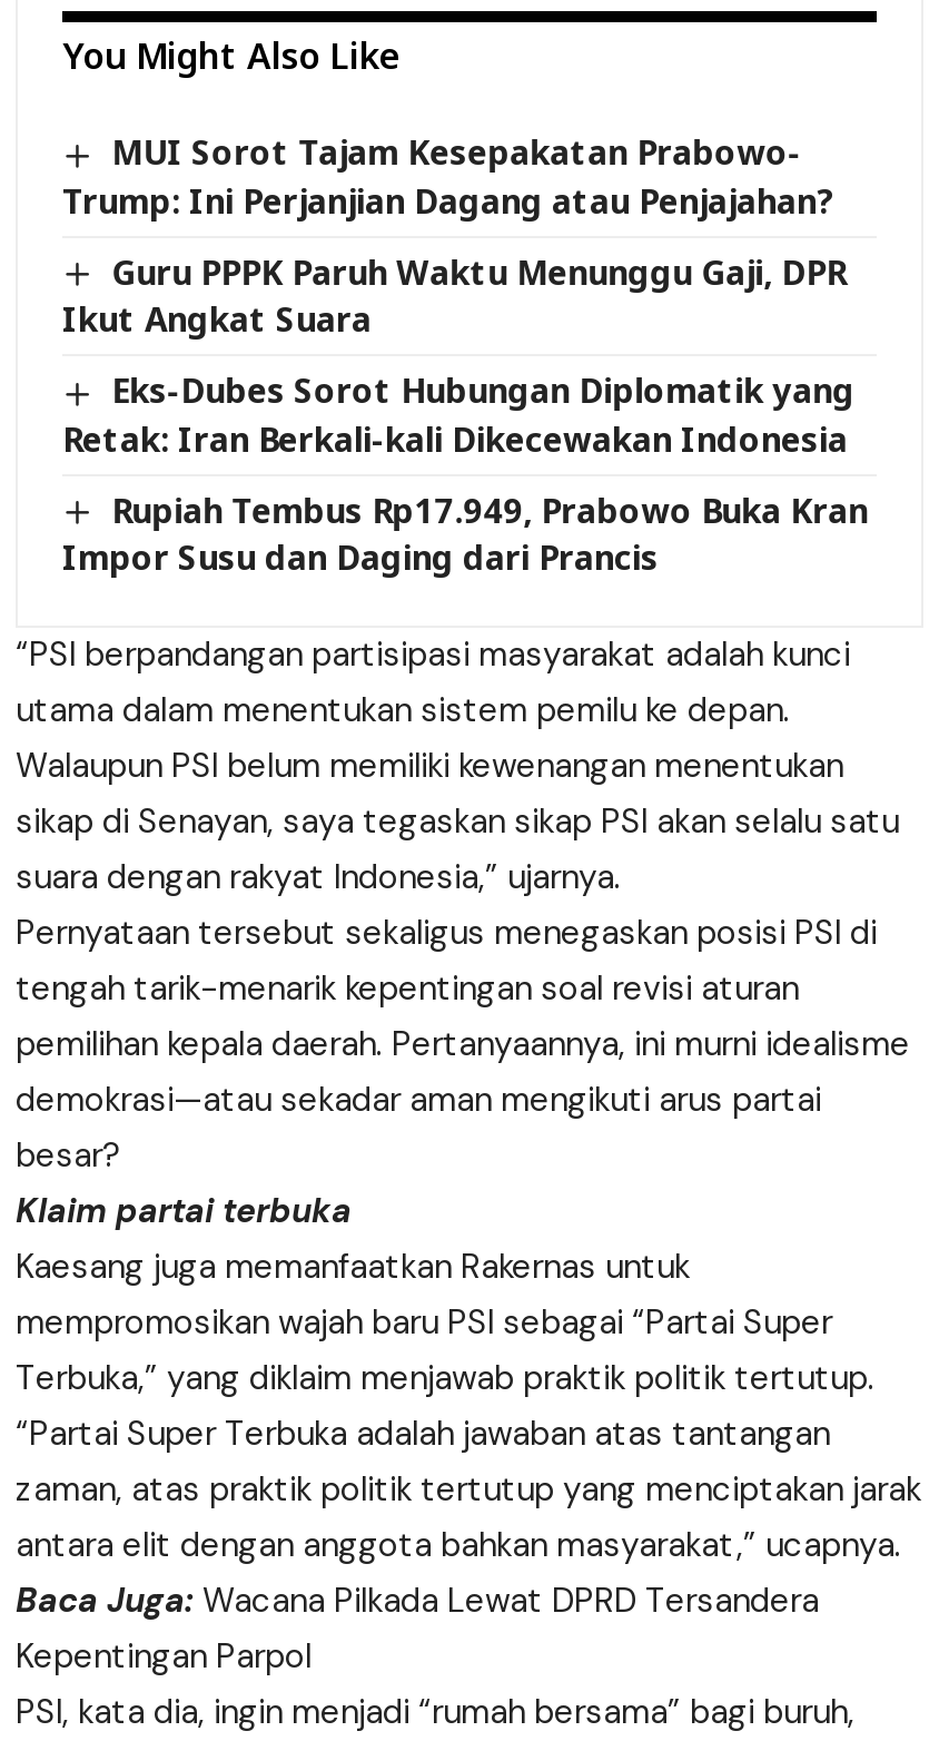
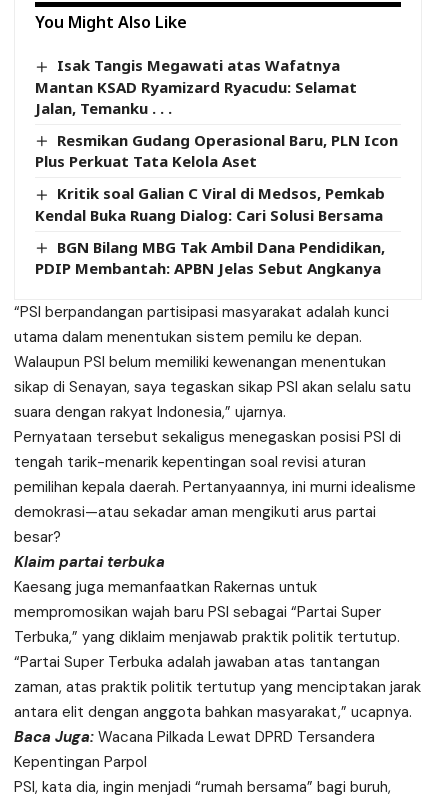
- MUI Sorot Tajam Kesepakatan Prabowo-
- Trump: Ini Perjanjian Dagang atau Penjajahan?
+ Isak Tangis Megawati atas Wafatnya
+ Mantan KSAD Ryamizard Ryacudu: Selamat
+ Jalan, Temanku . . .

- Guru PPPK Paruh Waktu Menunggu Gaji, DPR
- Ikut Angkat Suara
+ Resmikan Gudang Operasional Baru, PLN Icon
+ Plus Perkuat Tata Kelola Aset

- Eks-Dubes Sorot Hubungan Diplomatik yang
- Retak: Iran Berkali-kali Dikecewakan Indonesia
+ Kritik soal Galian C Viral di Medsos, Pemkab
+ Kendal Buka Ruang Dialog: Cari Solusi Bersama

- Rupiah Tembus Rp17.949, Prabowo Buka Kran
- Impor Susu dan Daging dari Prancis
+ BGN Bilang MBG Tak Ambil Dana Pendidikan,
+ PDIP Membantah: APBN Jelas Sebut Angkanya
